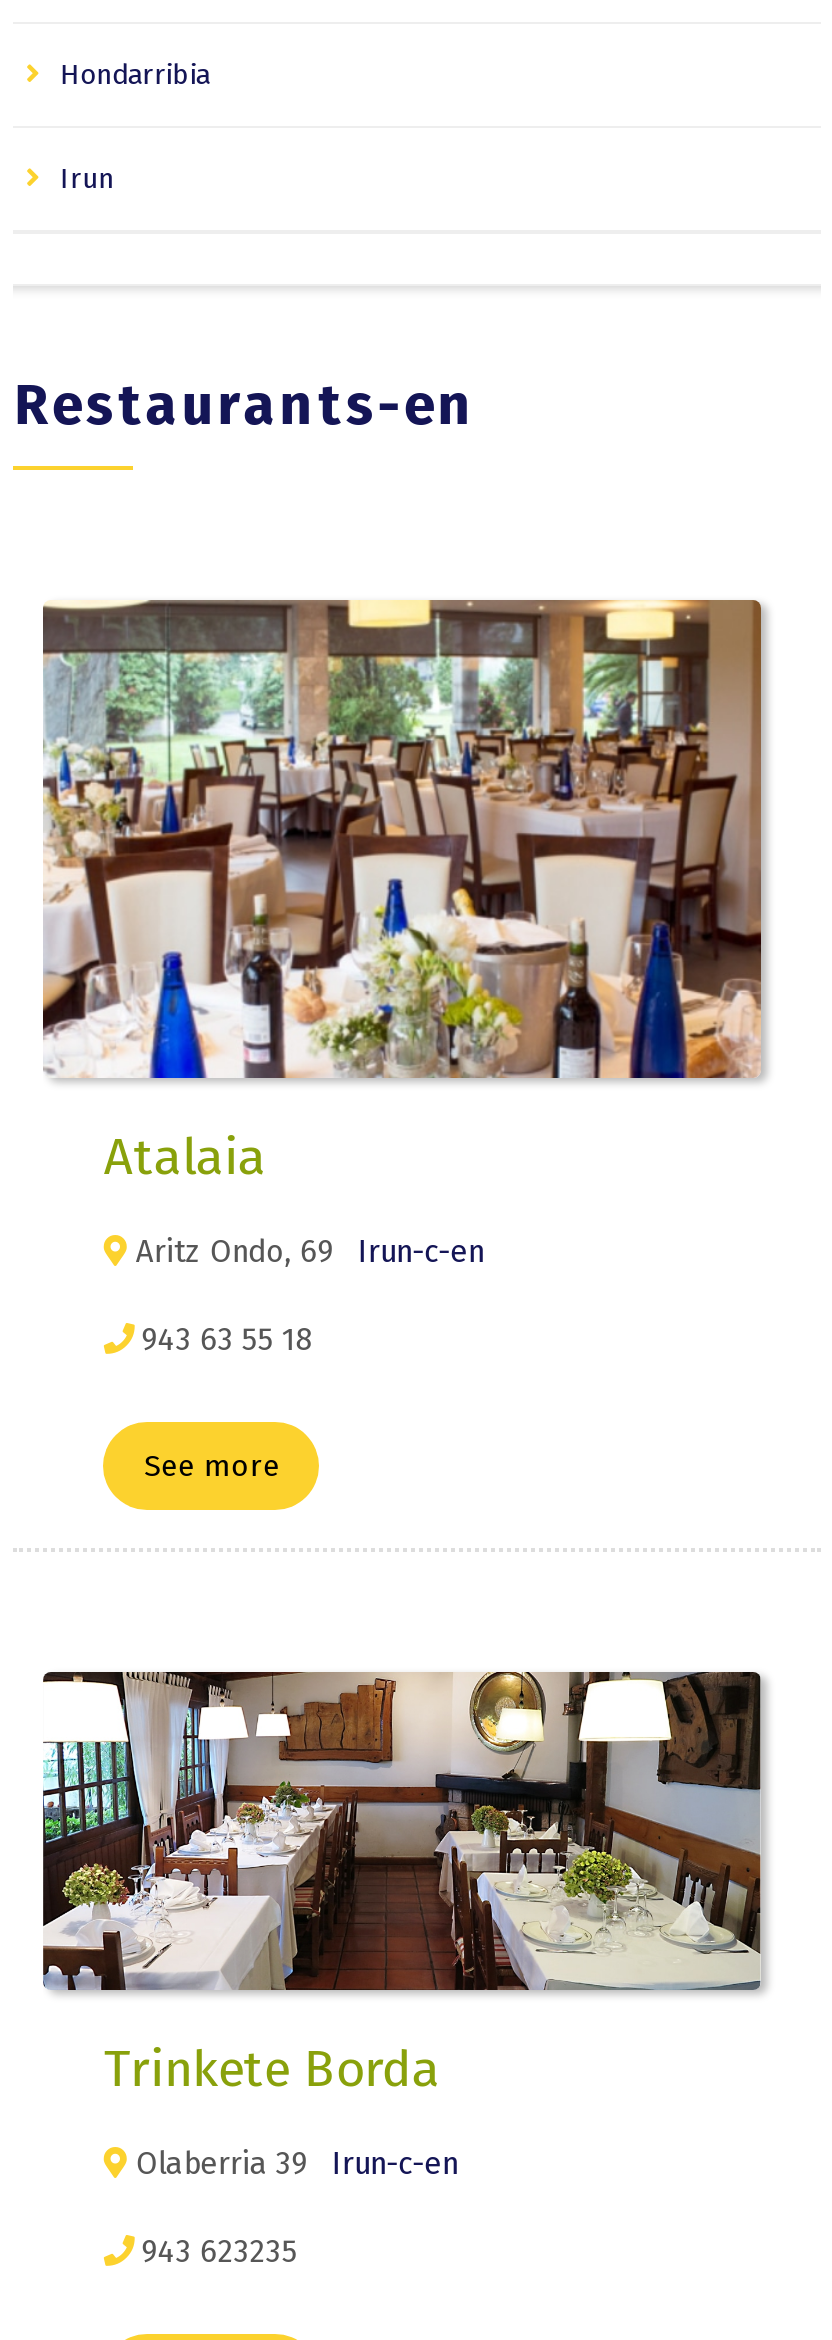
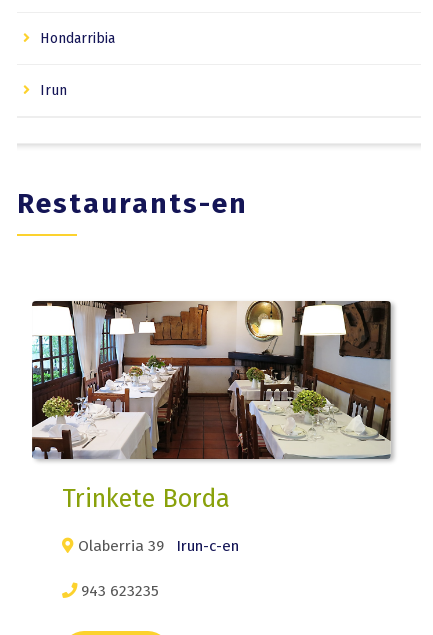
- [image]
- Atalaia
- Aritz Ondo, 69 Irun-c-en
- 943 63 55 18
- See more
